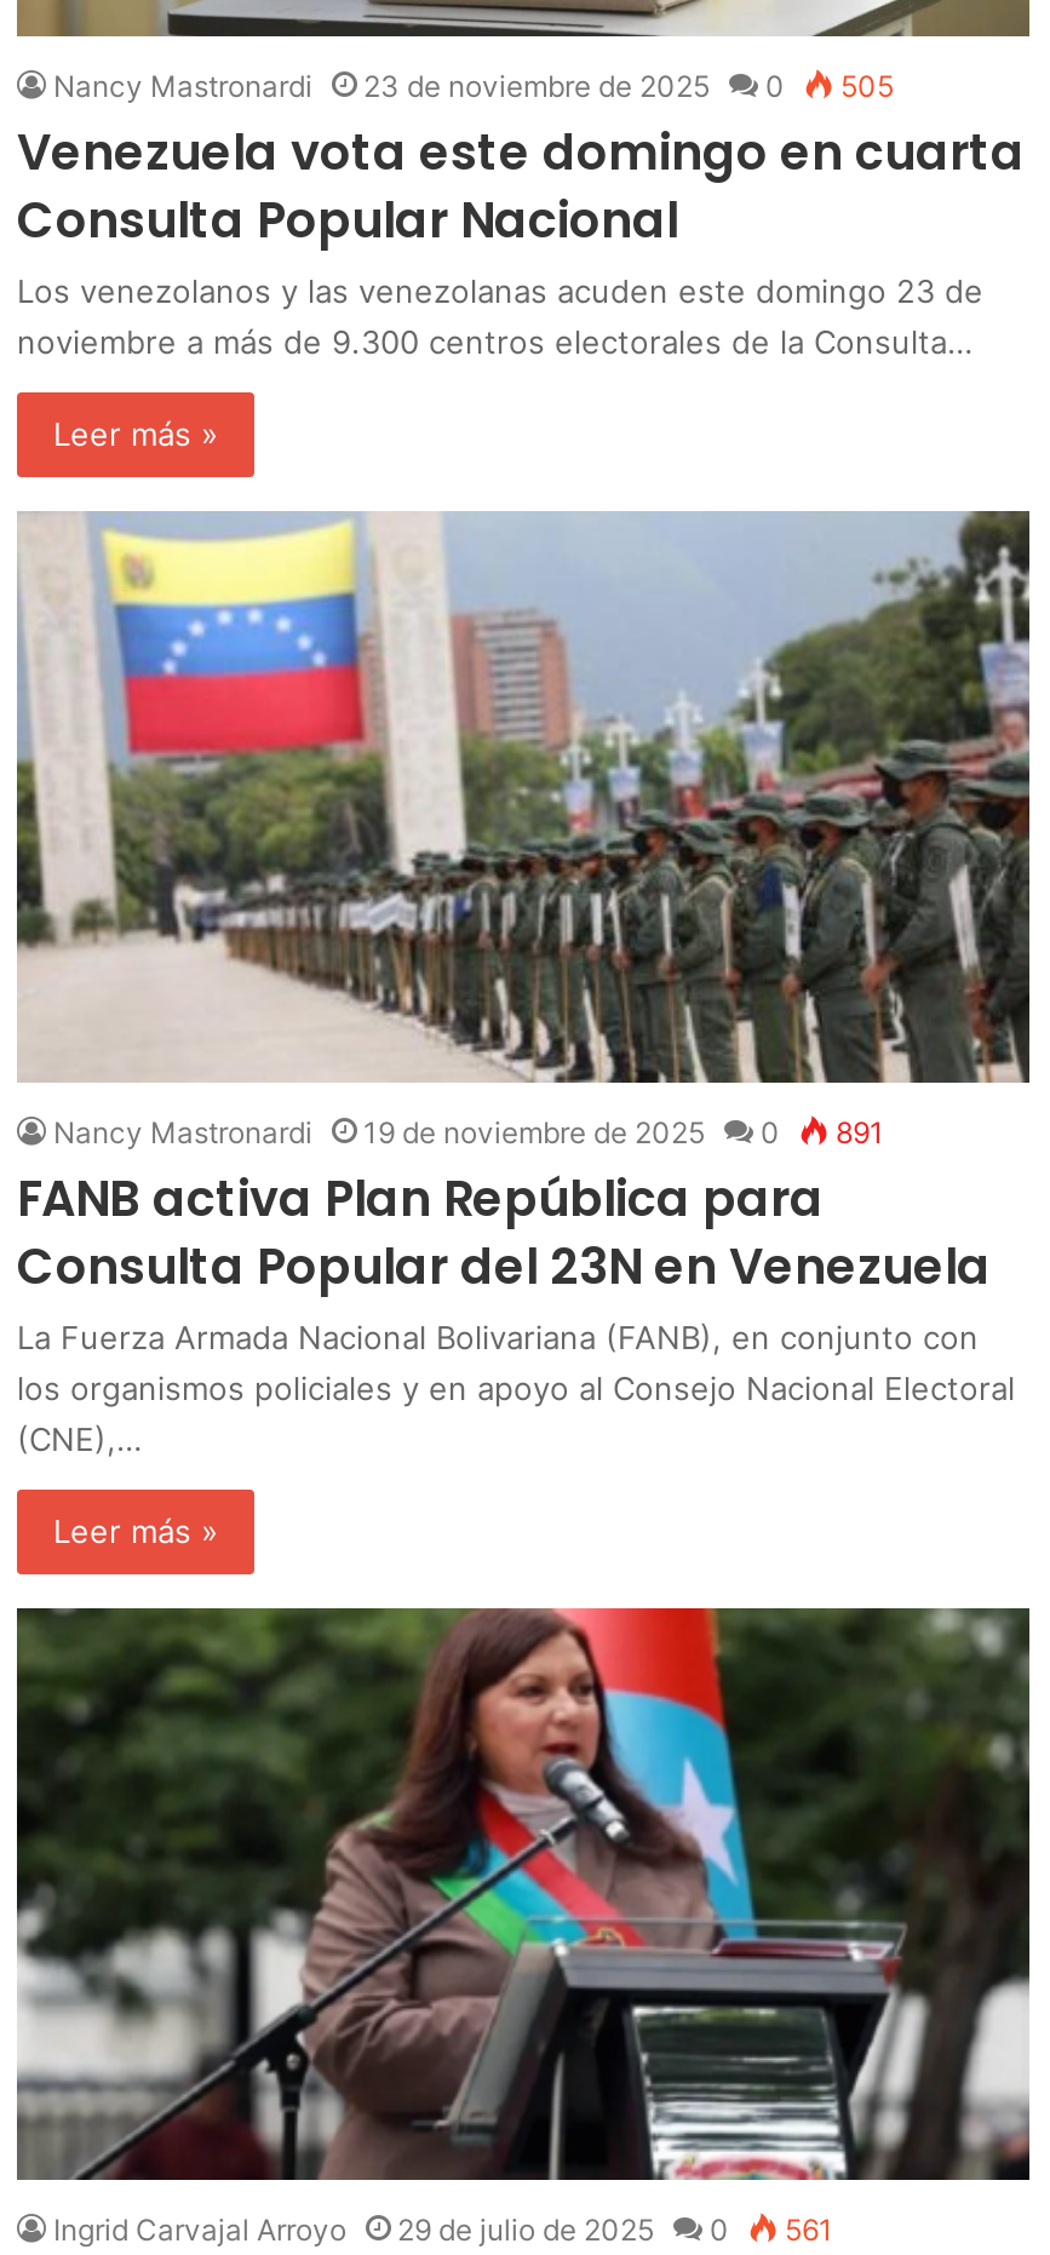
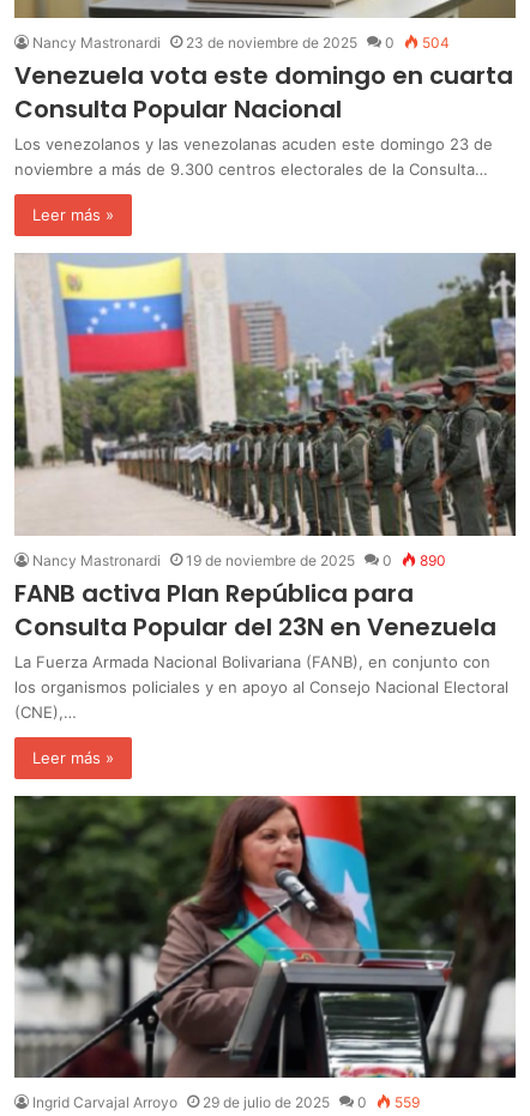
- Nancy Mastronardi 23 de noviembre de 2025 0 505
+ Nancy Mastronardi 23 de noviembre de 2025 0 504

- Nancy Mastronardi 19 de noviembre de 2025 0 891
+ Nancy Mastronardi 19 de noviembre de 2025 0 890

- Ingrid Carvajal Arroyo 29 de julio de 2025 0 561
+ Ingrid Carvajal Arroyo 29 de julio de 2025 0 559
